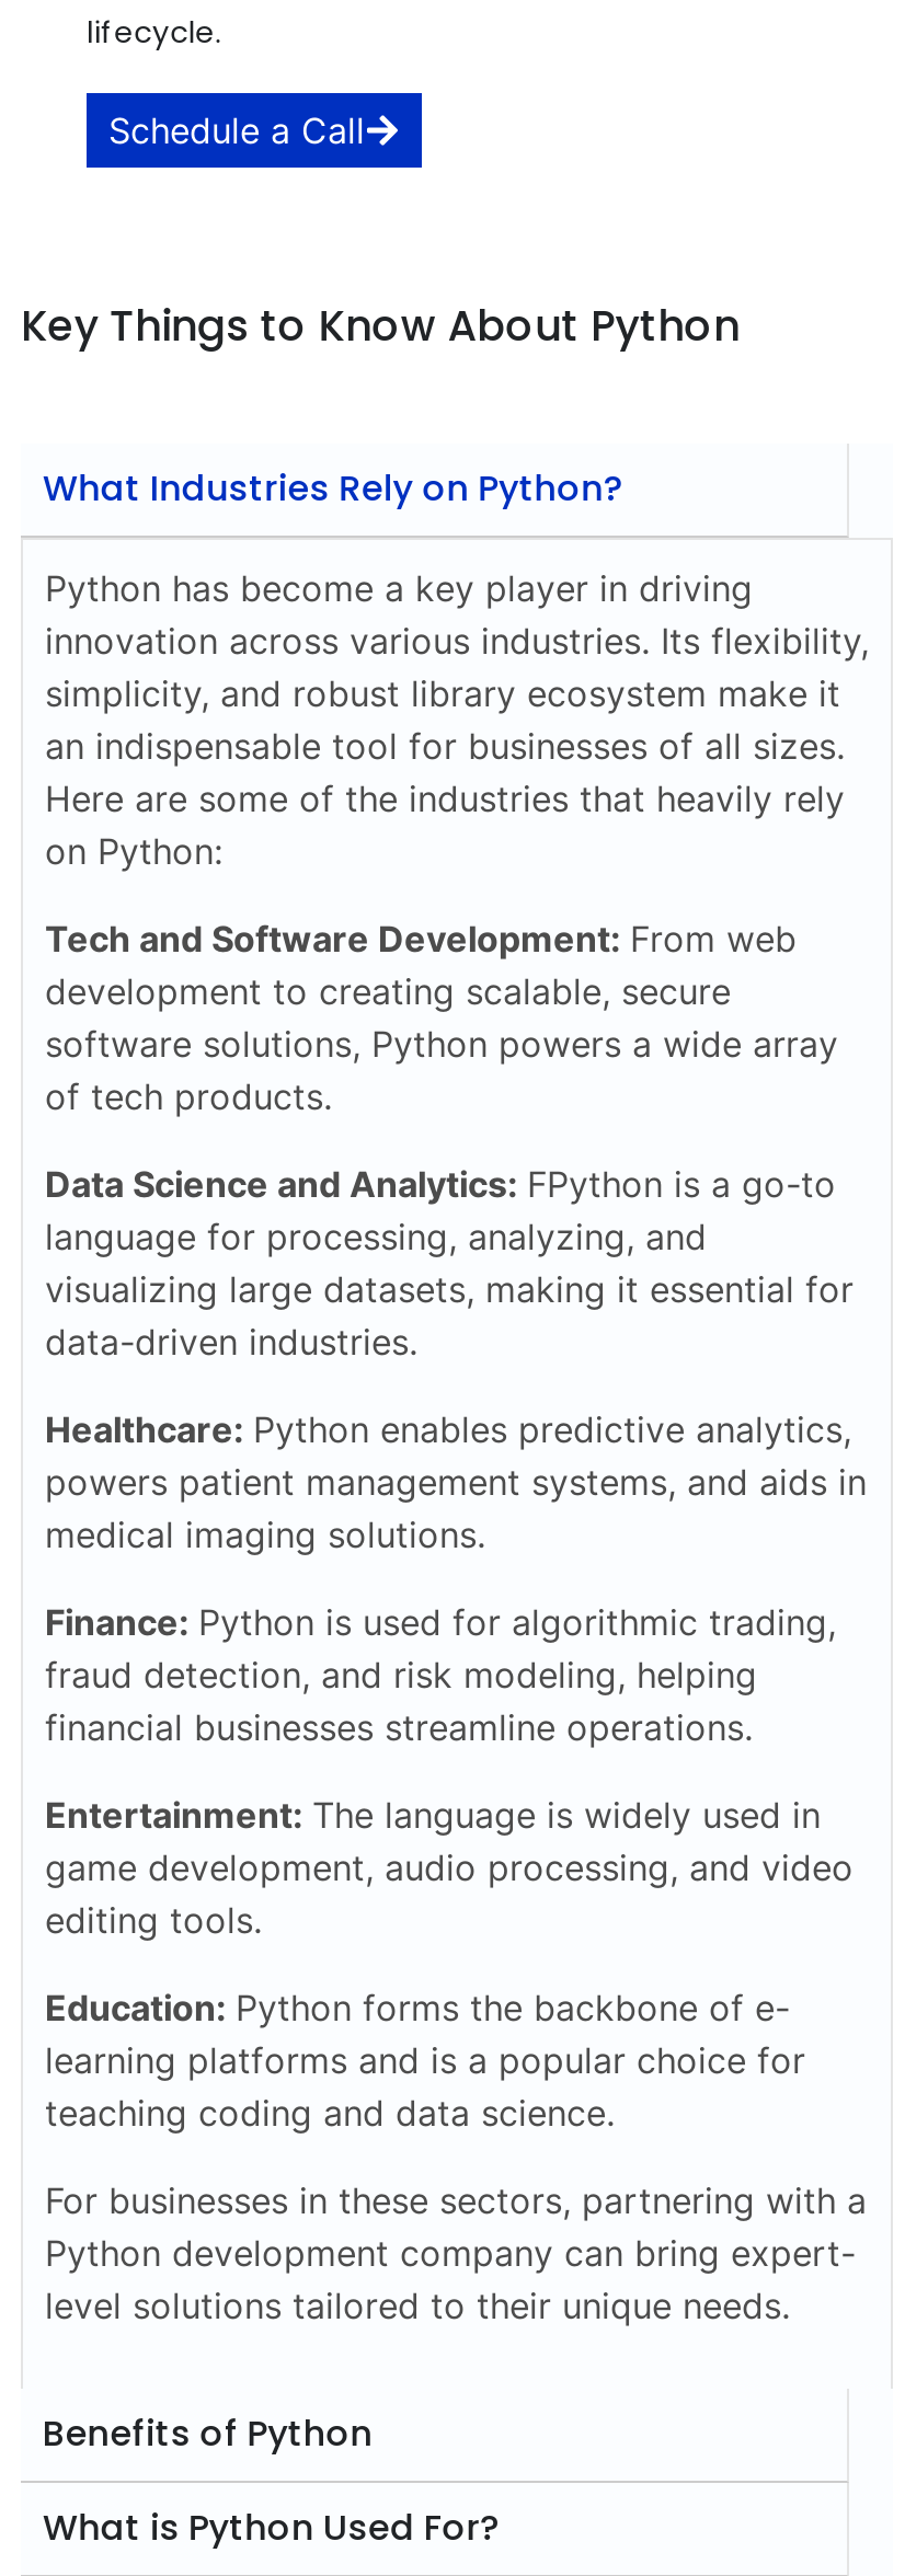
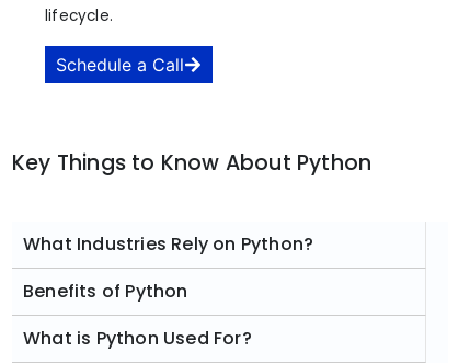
- Python has become a key player in driving
- innovation across various industries. Its flexibility,
- simplicity, and robust library ecosystem make it
- an indispensable tool for businesses of all sizes.
- Here are some of the industries that heavily rely
- on Python:
- Tech and Software Development: From web
- development to creating scalable, secure
- software solutions, Python powers a wide array
- of tech products.
- Data Science and Analytics: FPython is a go-to
- language for processing, analyzing, and
- visualizing large datasets, making it essential for
- data-driven industries.
- Healthcare: Python enables predictive analytics,
- powers patient management systems, and aids in
- medical imaging solutions.
- Finance: Python is used for algorithmic trading,
- fraud detection, and risk modeling, helping
- financial businesses streamline operations.
- Entertainment: The language is widely used in
- game development, audio processing, and video
- editing tools.
- Education: Python forms the backbone of e-
- learning platforms and is a popular choice for
- teaching coding and data science.
- For businesses in these sectors, partnering with a
- Python development company can bring expert-
- level solutions tailored to their unique needs.
